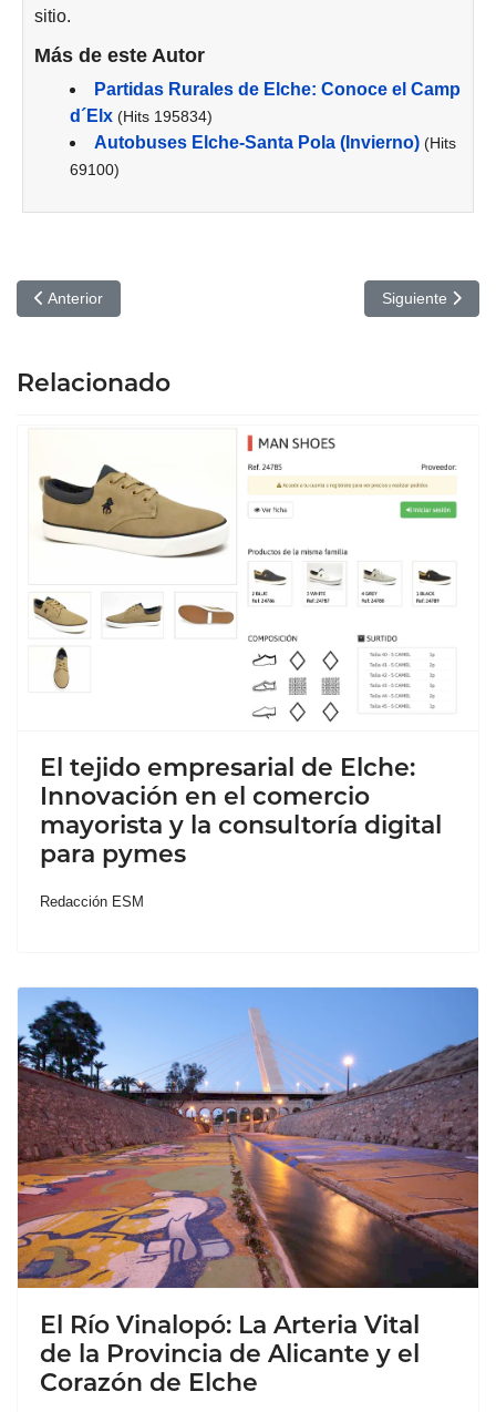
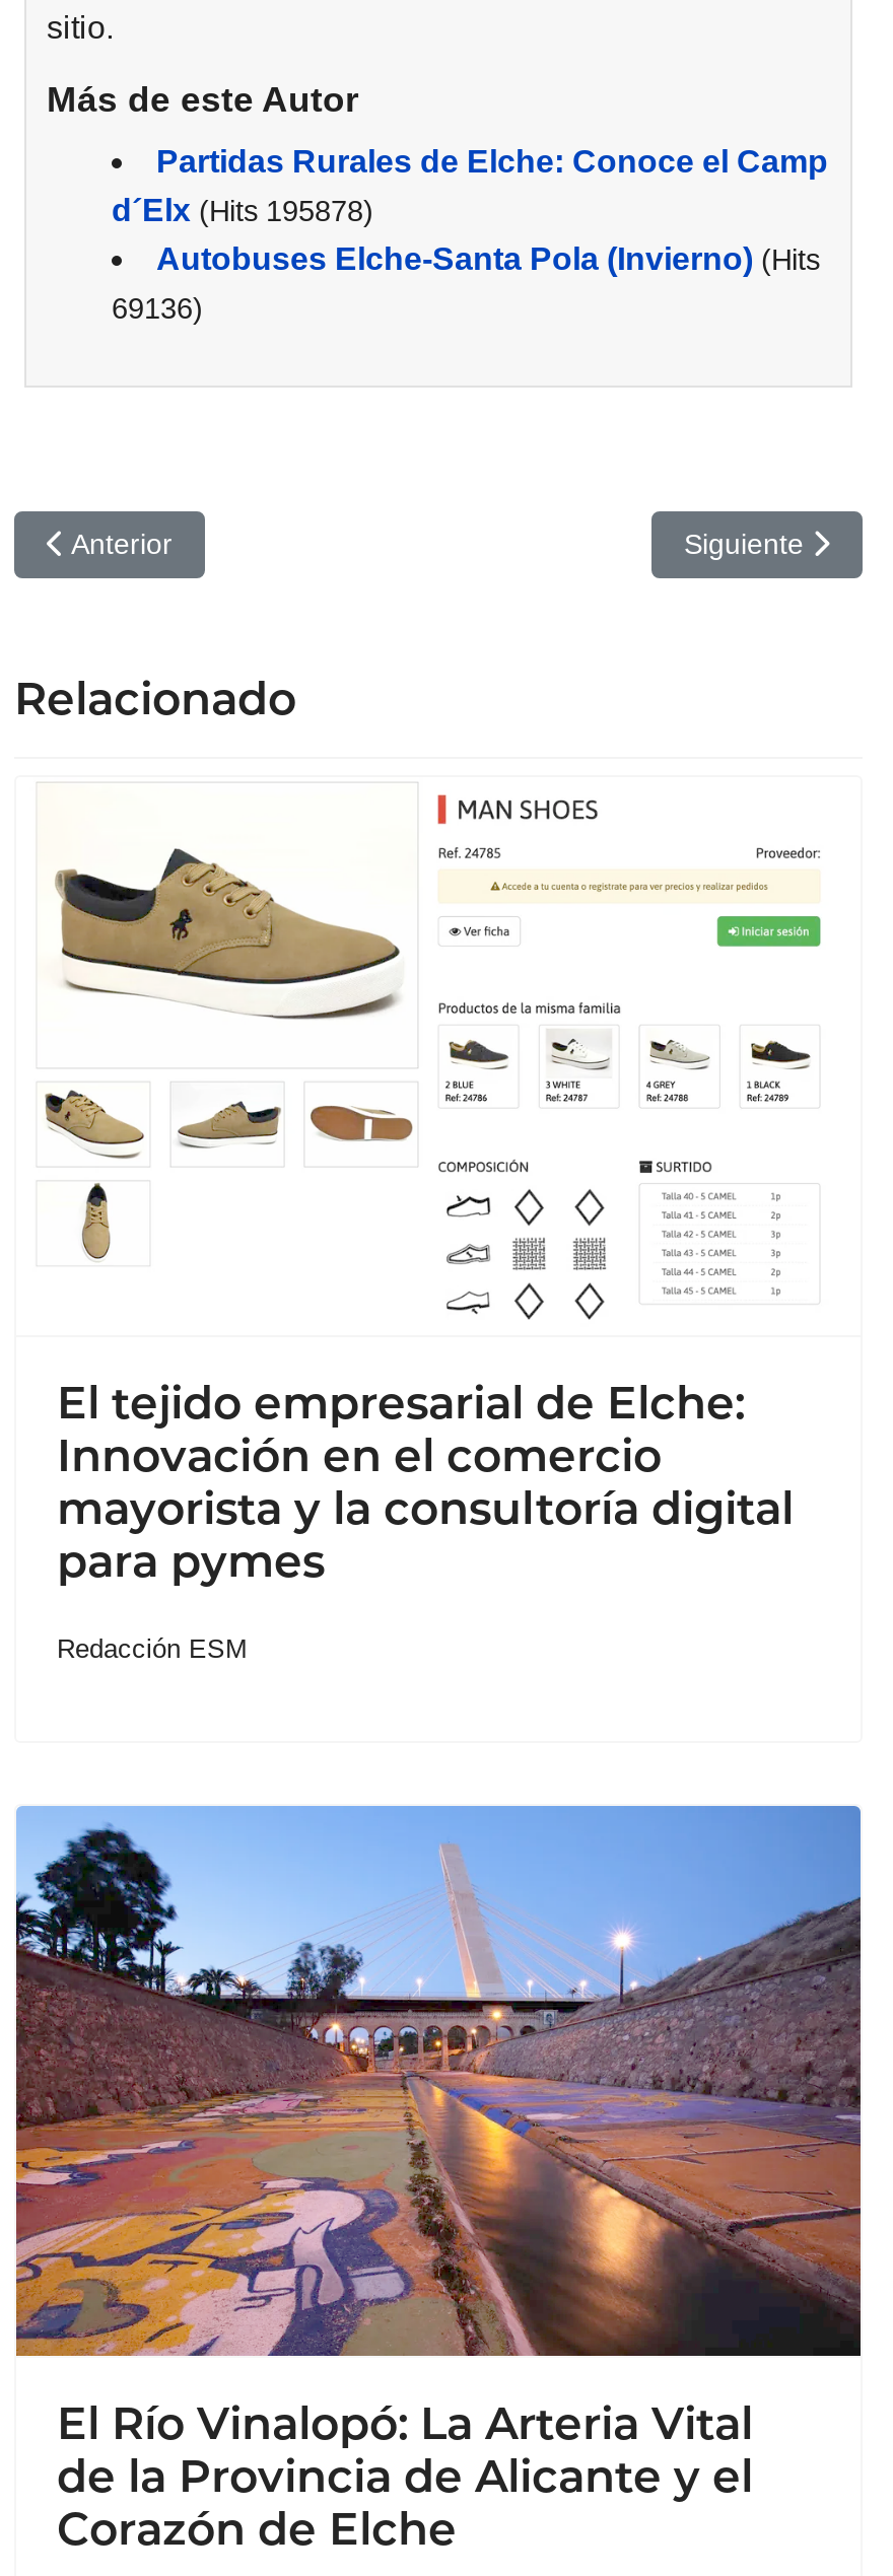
- d´Elx (Hits 195834)
+ d´Elx (Hits 195878)

- 69100)
+ 69136)
